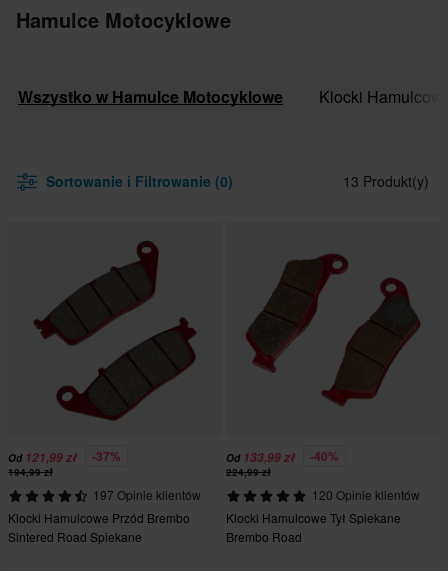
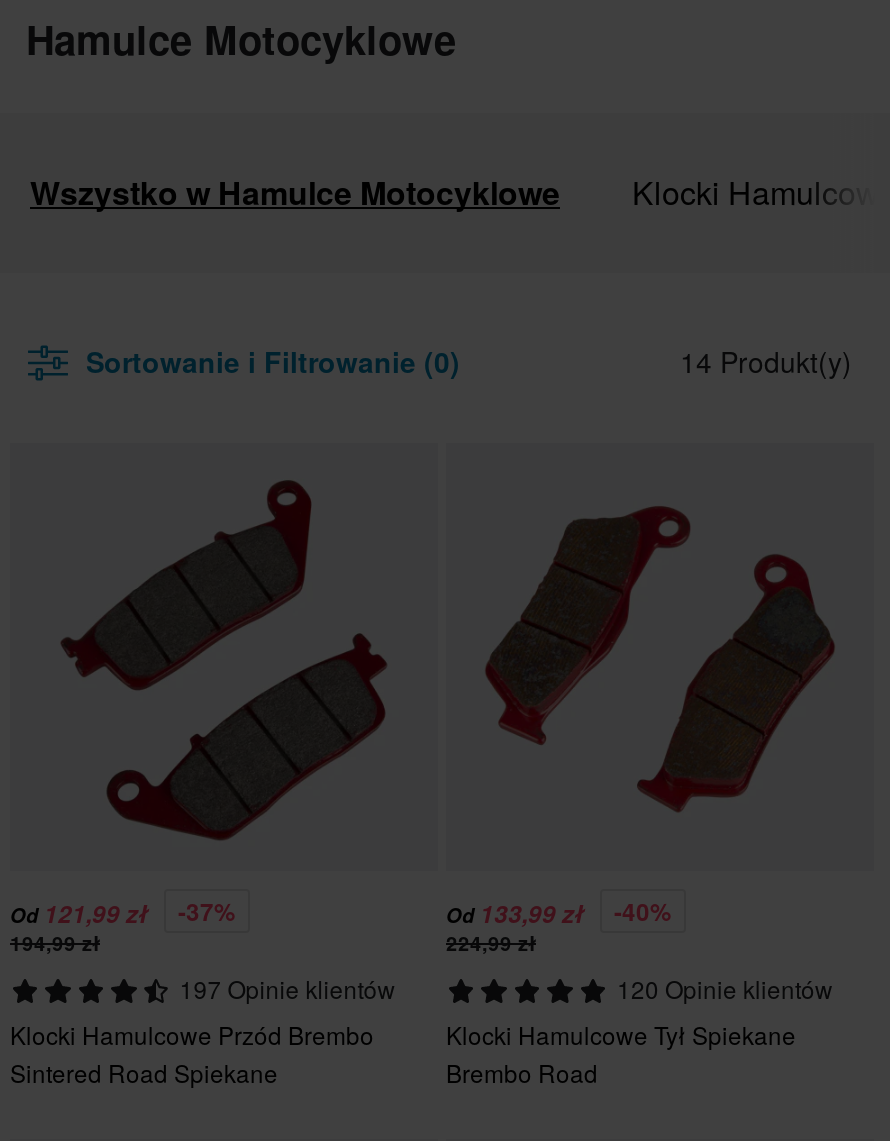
- 13 Produkt(y)
+ 14 Produkt(y)
